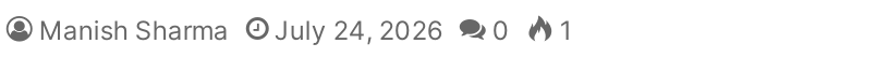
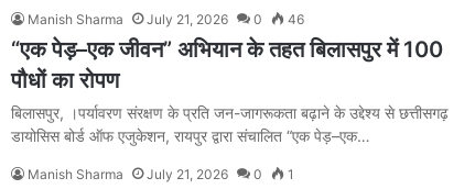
- July 24, 2026
+ July 21, 2026
+ 0
+ 46
+ “एक पेड़–एक जीवन” अभियान के तहत बिलासपुर में 100
+ पौधों का रोपण
+ बिलासपुर, ।पर्यावरण संरक्षण के प्रति जन-जागरूकता बढ़ाने के उद्देश्य से छत्तीसगढ़
+ डायोसिस बोर्ड ऑफ एजुकेशन, रायपुर द्वारा संचालित “एक पेड़–एक…
+ Manish Sharma
+ July 21, 2026
